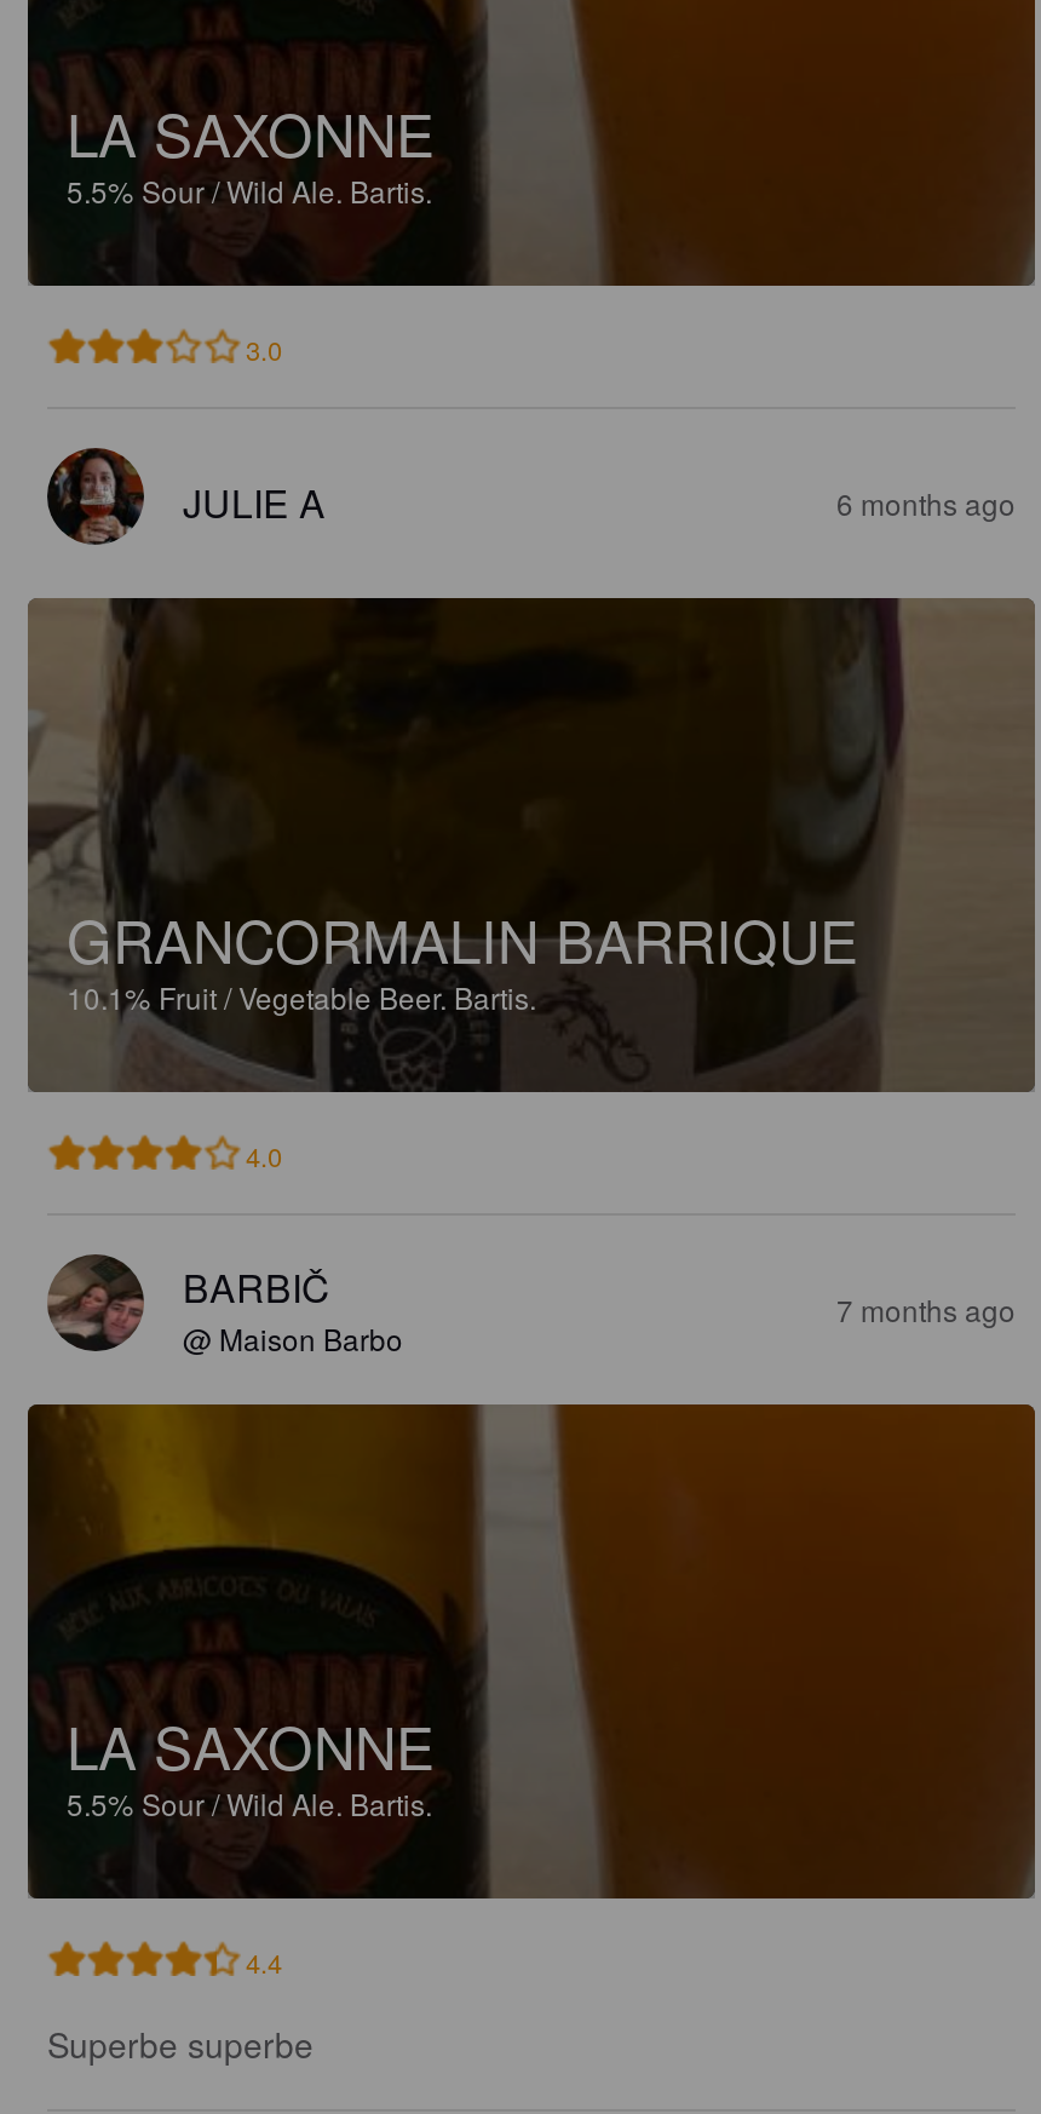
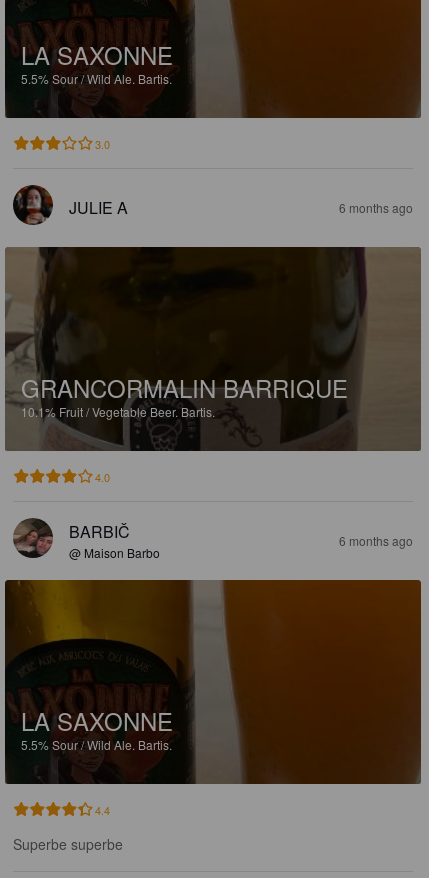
- 7 months ago
+ 6 months ago
